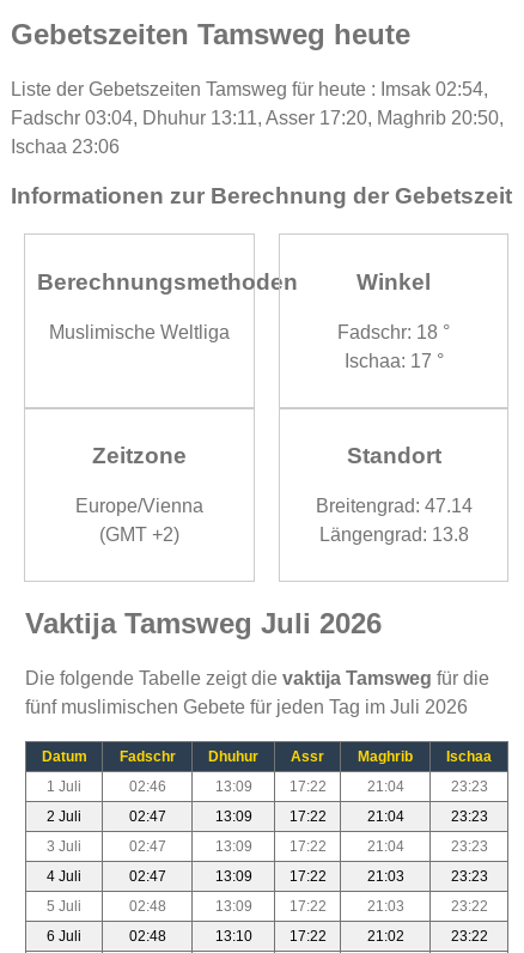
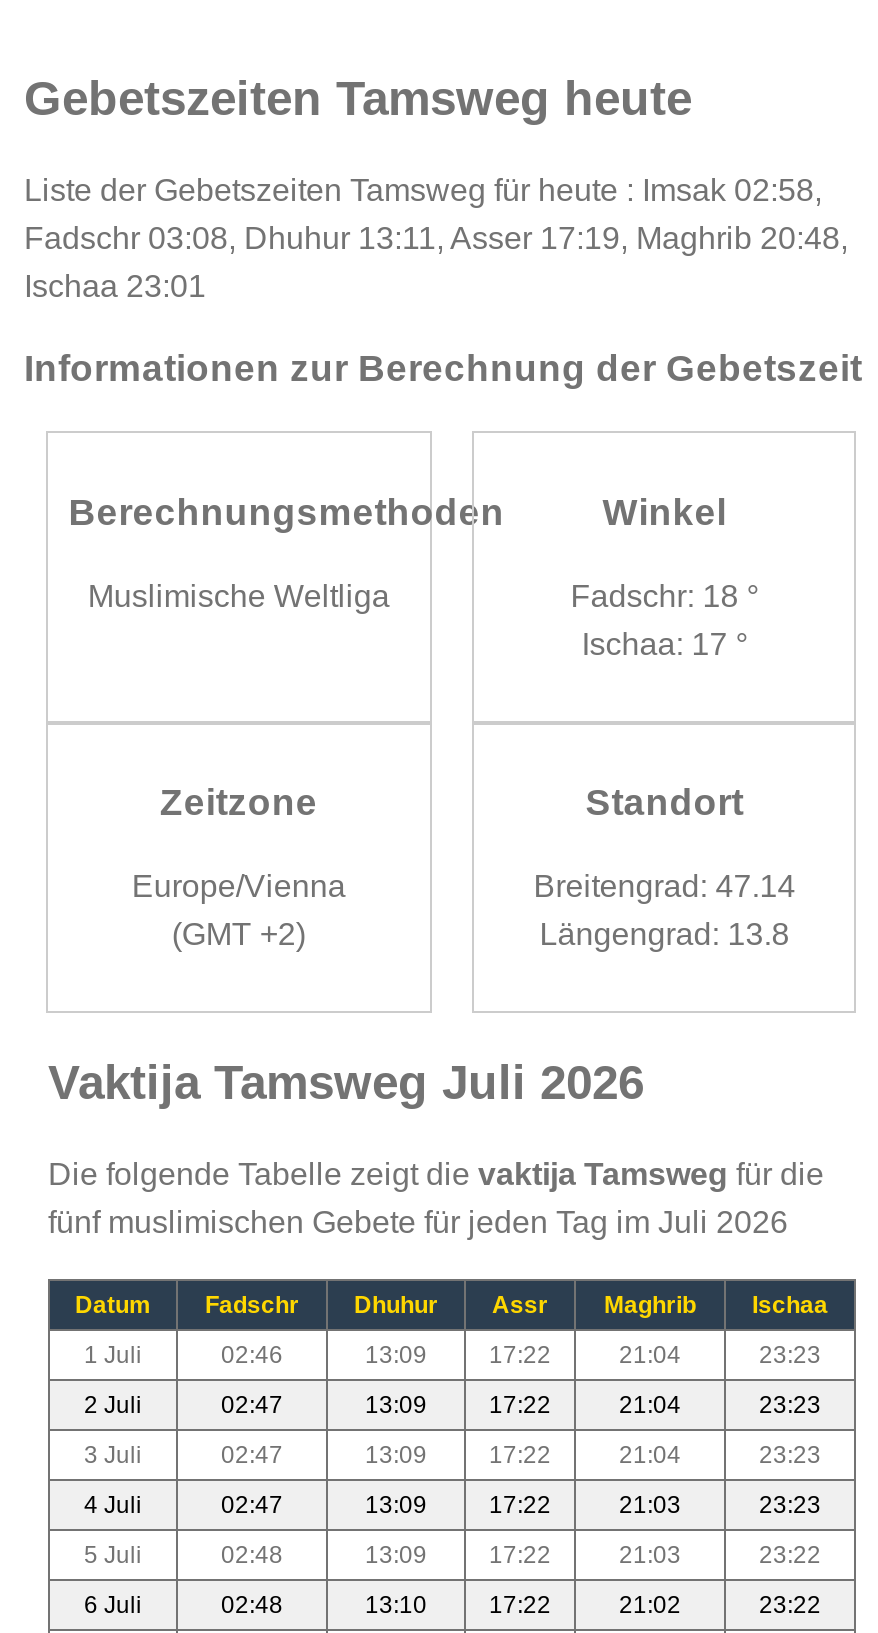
- Liste der Gebetszeiten Tamsweg für heute : Imsak 02:54,
+ Liste der Gebetszeiten Tamsweg für heute : Imsak 02:58,

- Fadschr 03:04, Dhuhur 13:11, Asser 17:20, Maghrib 20:50,
+ Fadschr 03:08, Dhuhur 13:11, Asser 17:19, Maghrib 20:48,

- Ischaa 23:06
+ Ischaa 23:01
